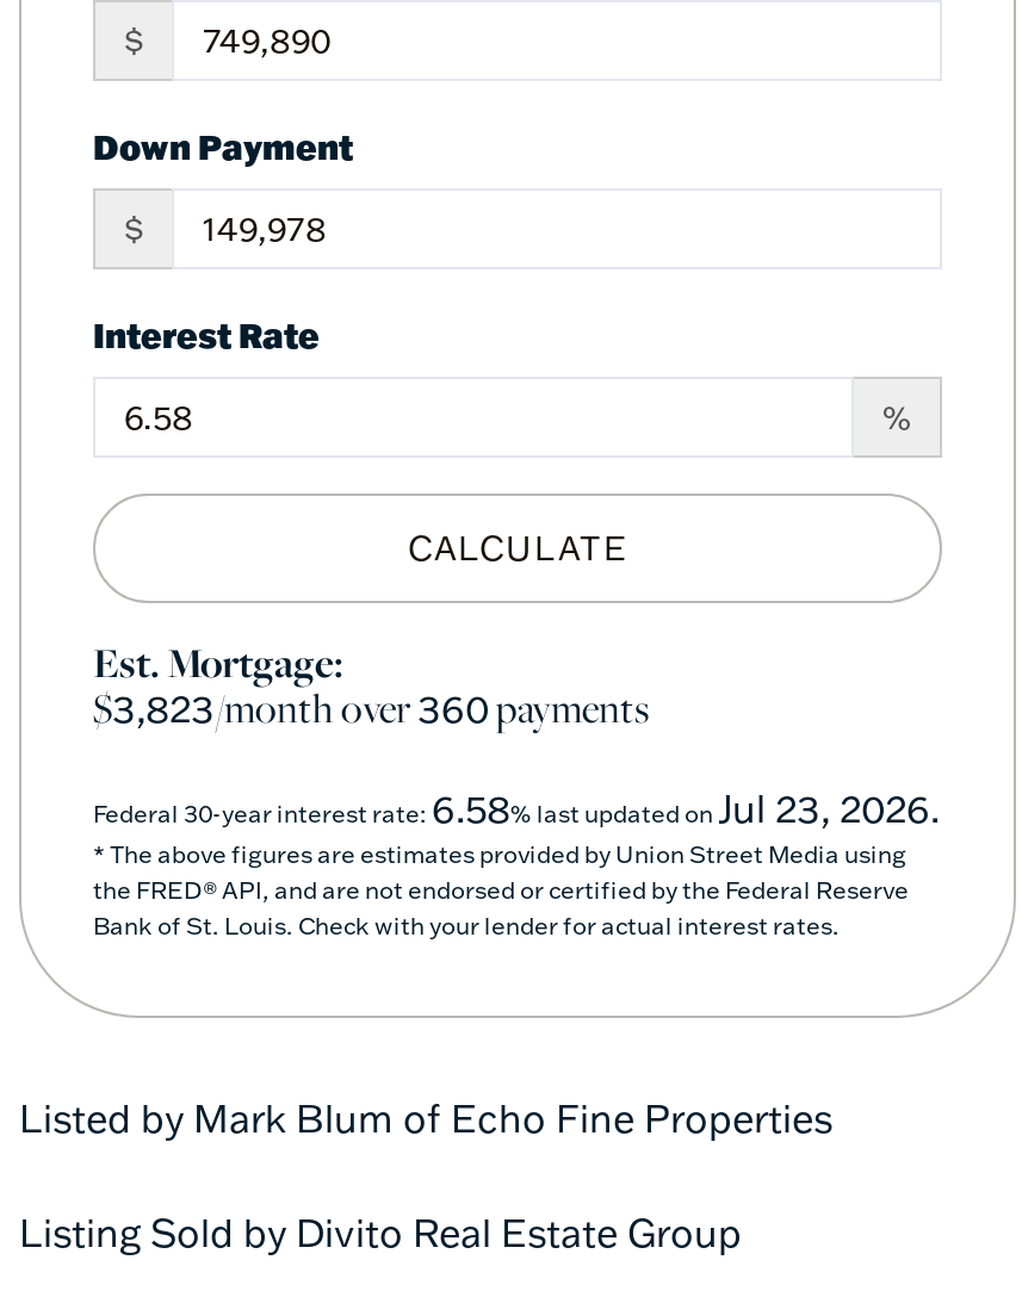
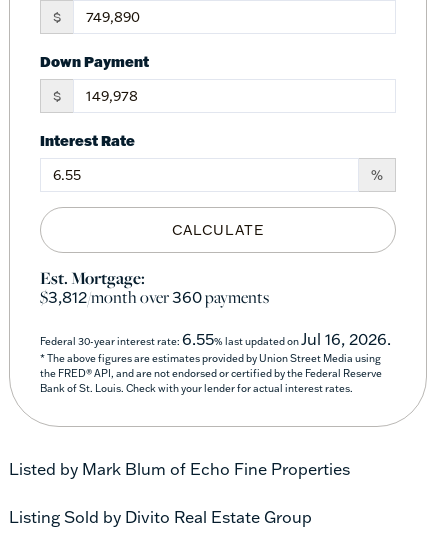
- $3,823/month over360payments
+ $3,812/month over360payments

- Federal 30-year interest rate: 6.58% last updated on Jul 23, 2026.
+ Federal 30-year interest rate: 6.55% last updated on Jul 16, 2026.
